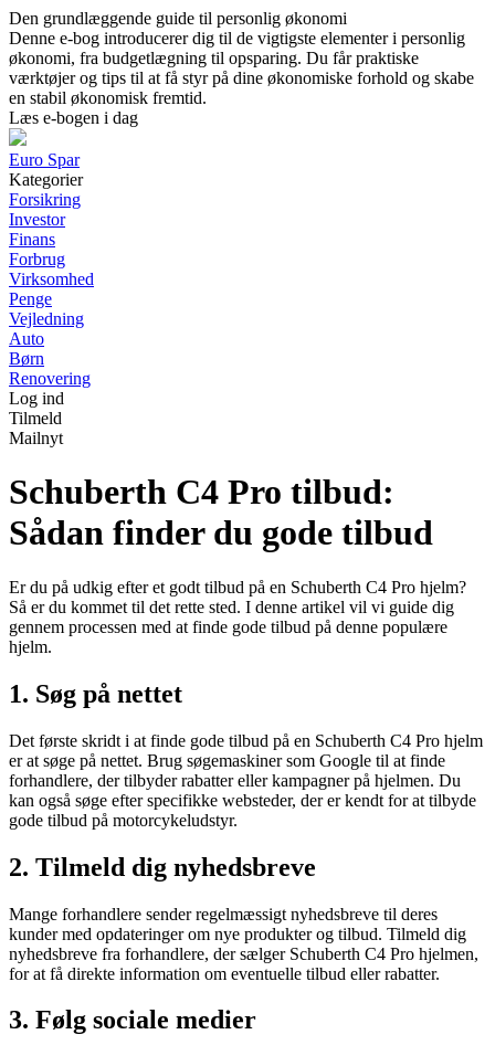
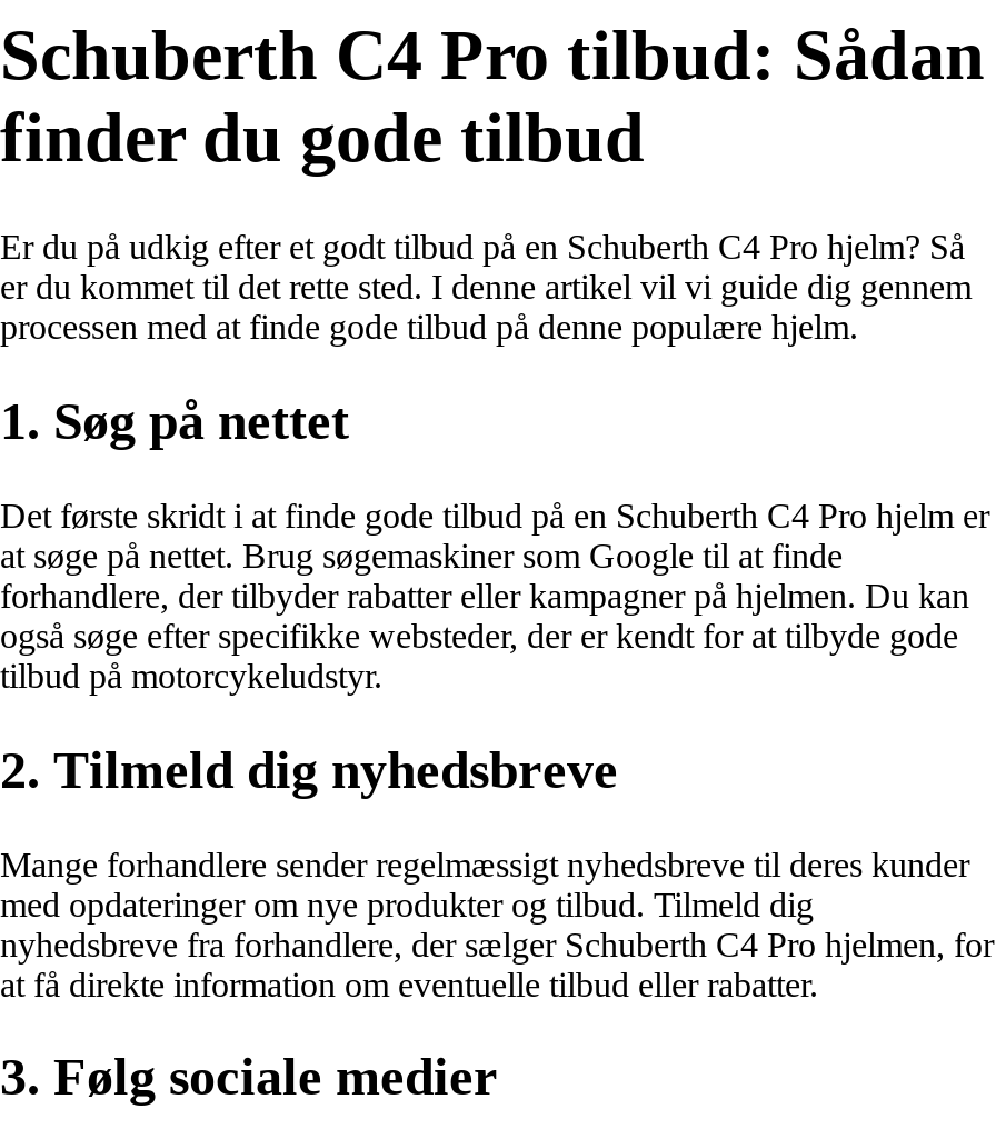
- Den grundlæggende guide til personlig økonomi
- Denne e-bog introducerer dig til de vigtigste elementer i personlig
- økonomi, fra budgetlægning til opsparing. Du får praktiske
- værktøjer og tips til at få styr på dine økonomiske forhold og skabe
- en stabil økonomisk fremtid.
- Læs e-bogen i dag
- Euro Spar
- Kategorier
- Forsikring
- Investor
- Finans
- Forbrug
- Virksomhed
- Penge
- Vejledning
- Auto
- Børn
- Renovering
- Log ind
- Tilmeld
- Mailnyt
- Schuberth C4 Pro tilbud:
- Sådan finder du gode tilbud
- Er du på udkig efter et godt tilbud på en Schuberth C4 Pro hjelm?
- Så er du kommet til det rette sted. I denne artikel vil vi guide dig
- gennem processen med at finde gode tilbud på denne populære
- hjelm.
+ Schuberth C4 Pro tilbud: Sådan
+ finder du gode tilbud
+ Er du på udkig efter et godt tilbud på en Schuberth C4 Pro hjelm? Så
+ er du kommet til det rette sted. I denne artikel vil vi guide dig gennem
+ processen med at finde gode tilbud på denne populære hjelm.
